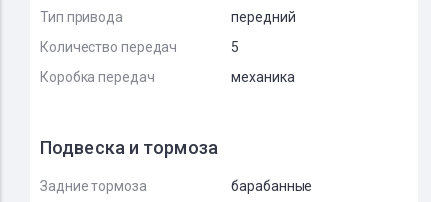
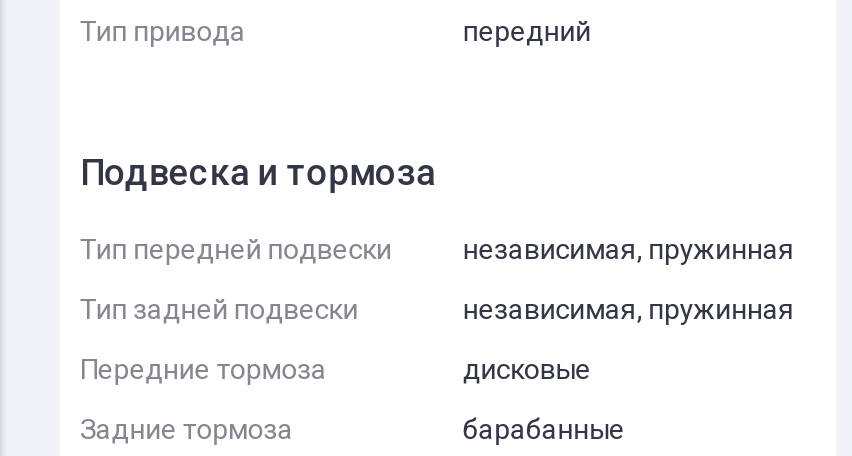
- Количество передач
- 5
- Коробка передач
- механика

moved up: Подвеска и тормоза

+ Тип передней подвески
+ независимая, пружинная
+ Тип задней подвески
+ независимая, пружинная
+ Передние тормоза
+ дисковые
